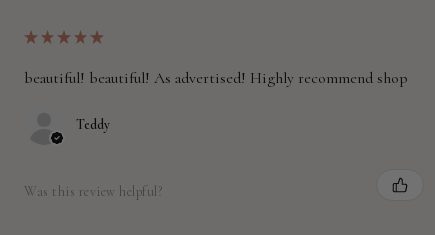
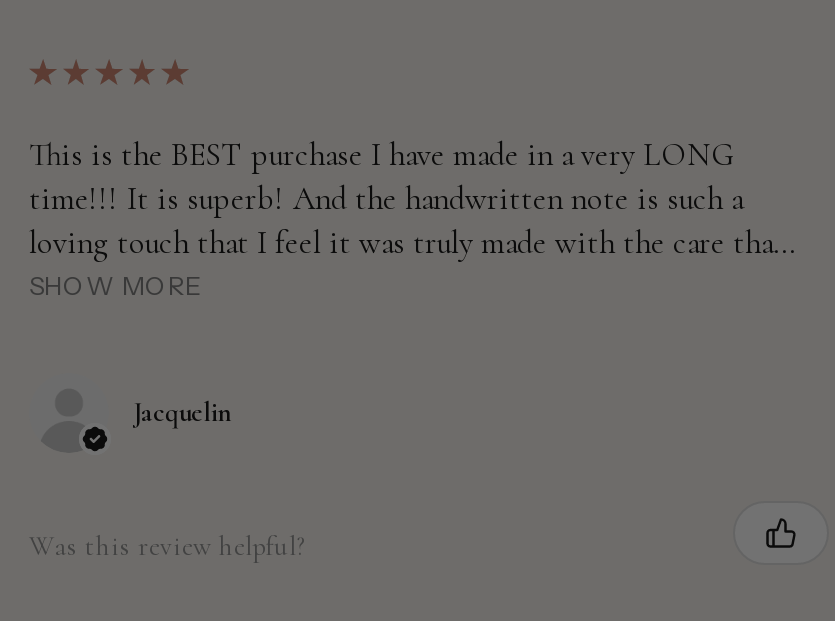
- beautiful! beautiful! As advertised! Highly recommend shop
+ This is the BEST purchase I have made in a very LONG
+ time!!! It is superb! And the handwritten note is such a
+ loving touch that I feel it was truly made with the care tha...
+ SHOW MORE

- Teddy
+ Jacquelin
